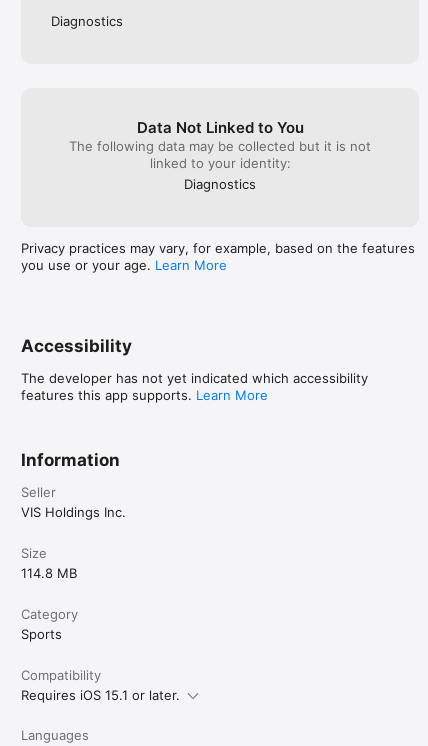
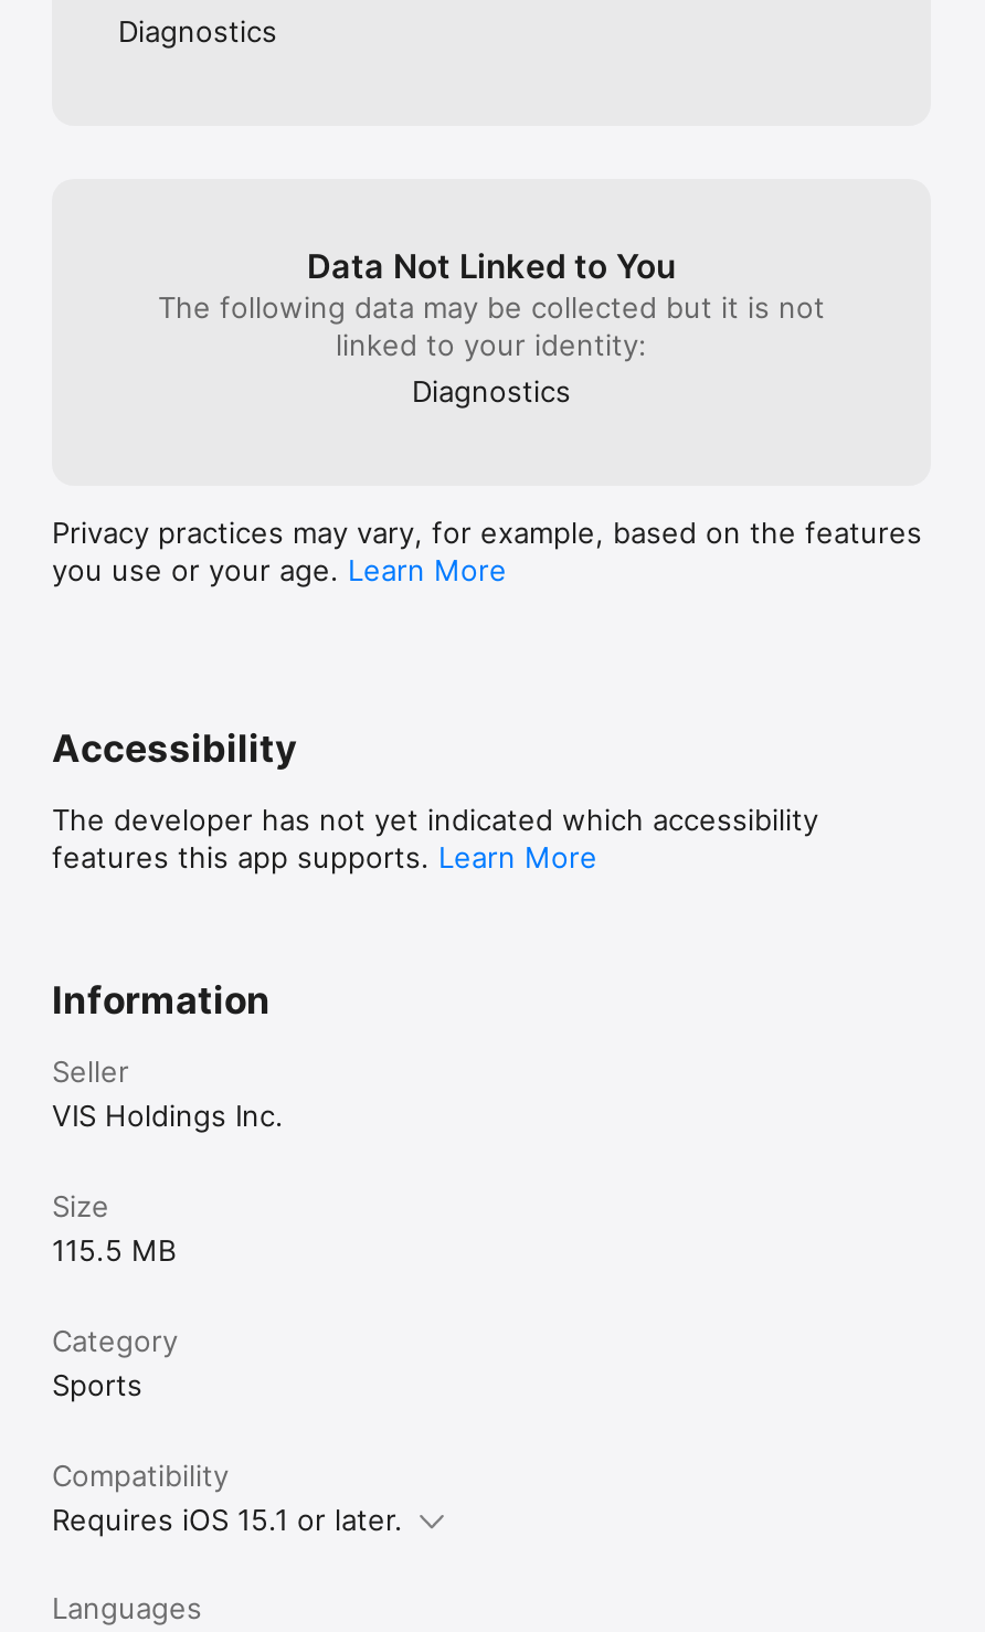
- 114.8 MB
+ 115.5 MB
